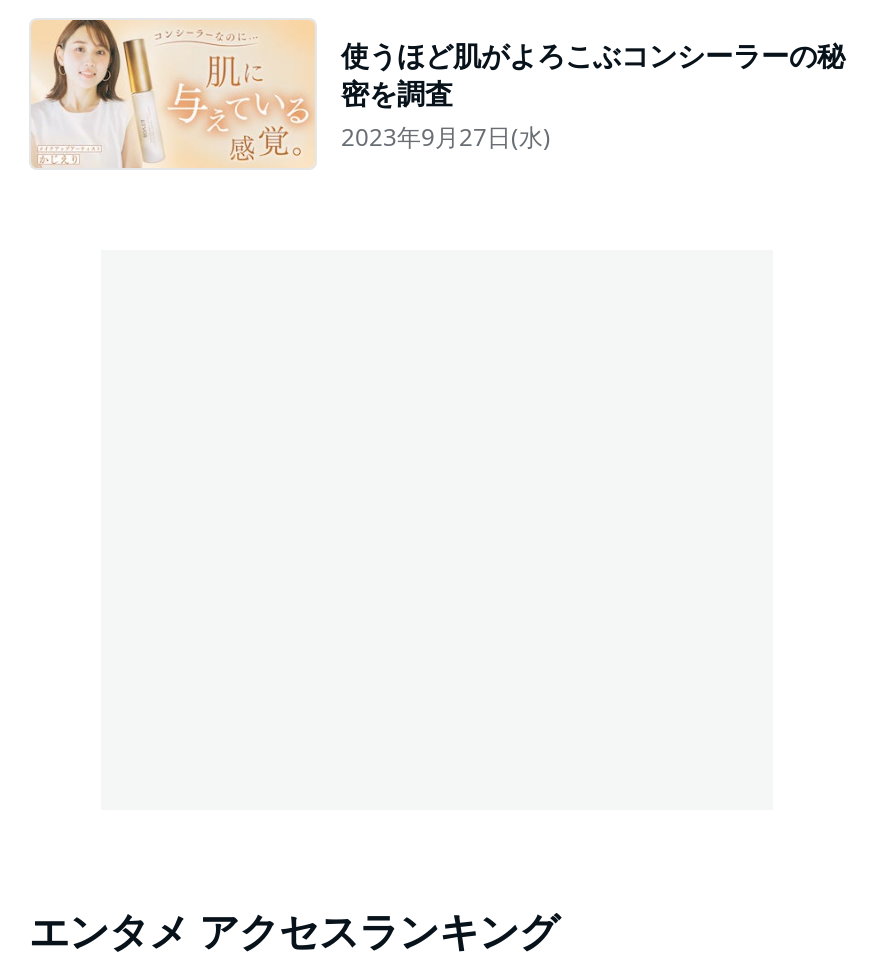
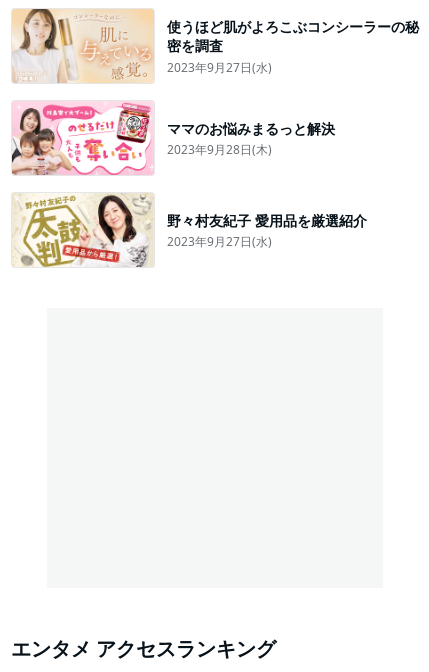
+ [image]
+ ママのお悩みまるっと解決
+ 2023年9月28日(木)

+ [image]
+ 野々村友紀子 愛用品を厳選紹介
+ 2023年9月27日(水)
